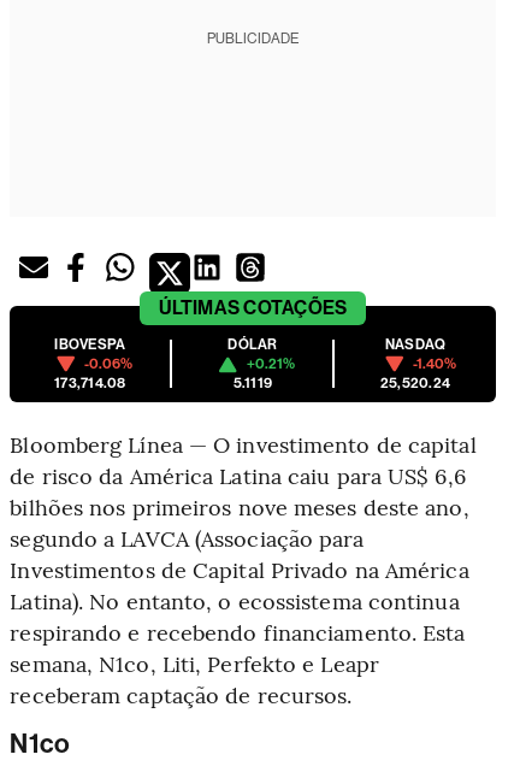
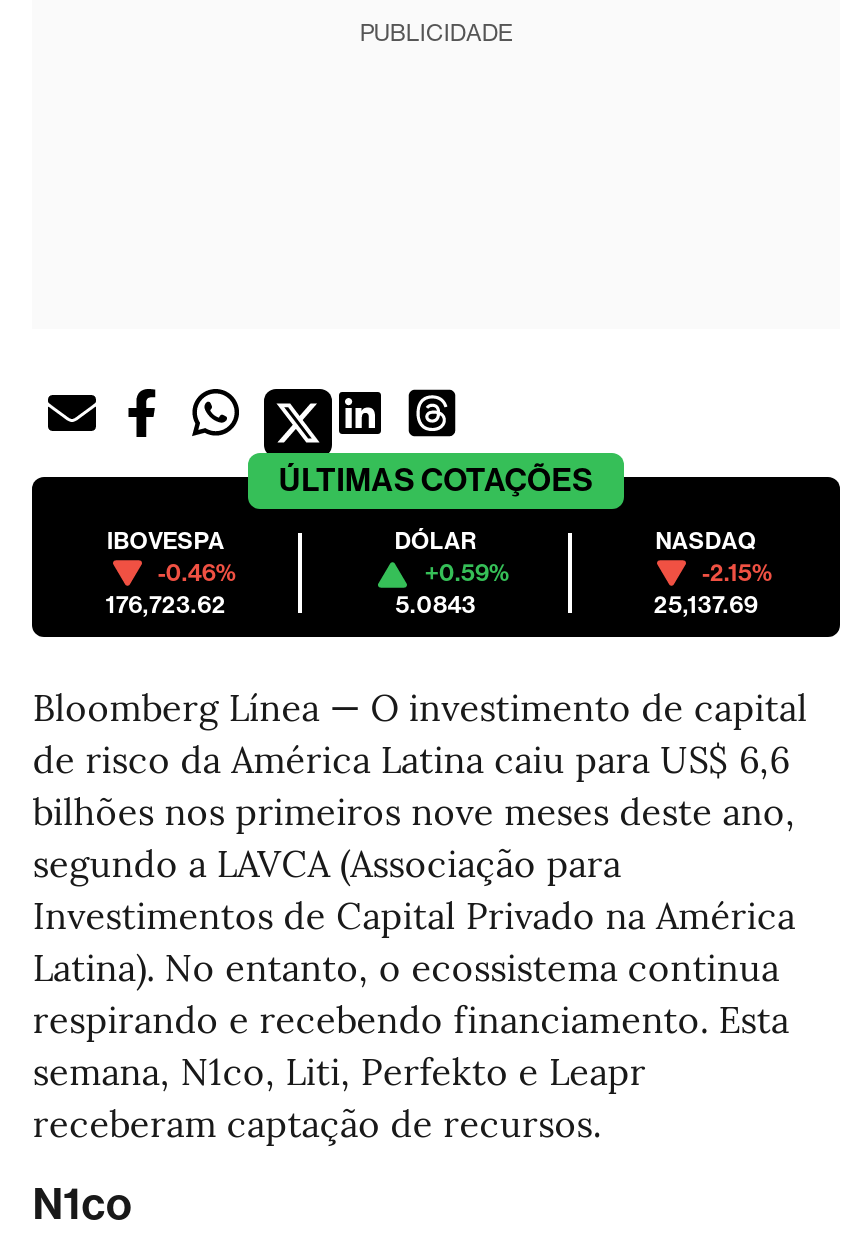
- -0.06%
+ -0.46%

- +0.21%
+ +0.59%

- -1.40%
+ -2.15%

- 173,714.08
+ 176,723.62

- 5.1119
+ 5.0843

- 25,520.24
+ 25,137.69
